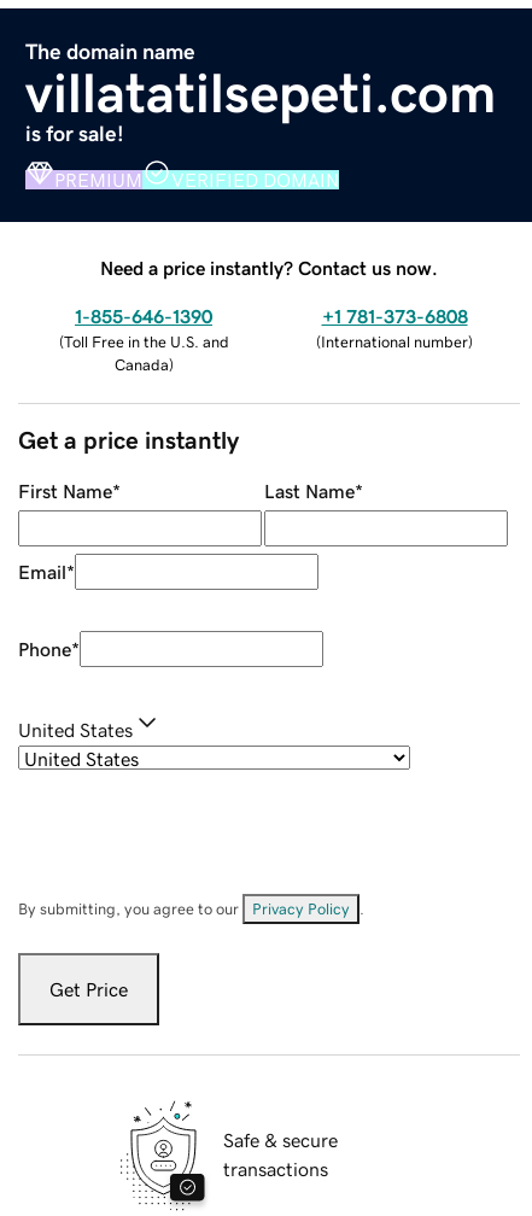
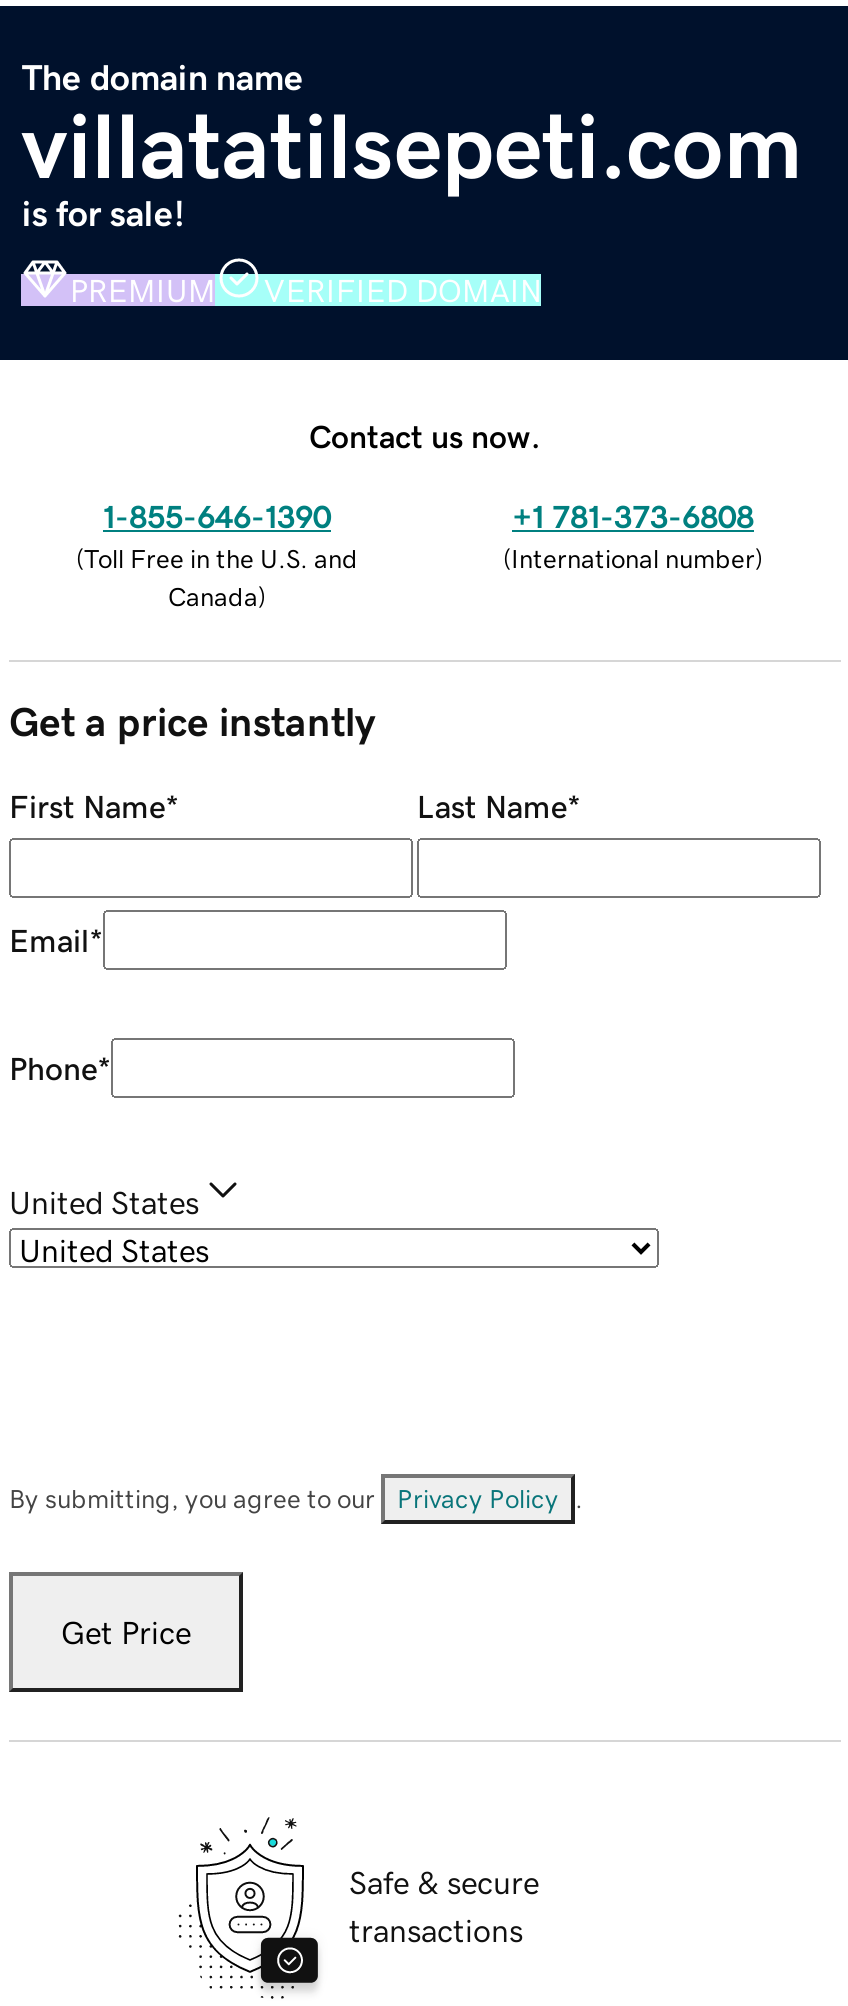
- Need a price instantly? Contact us now.
+ Contact us now.
